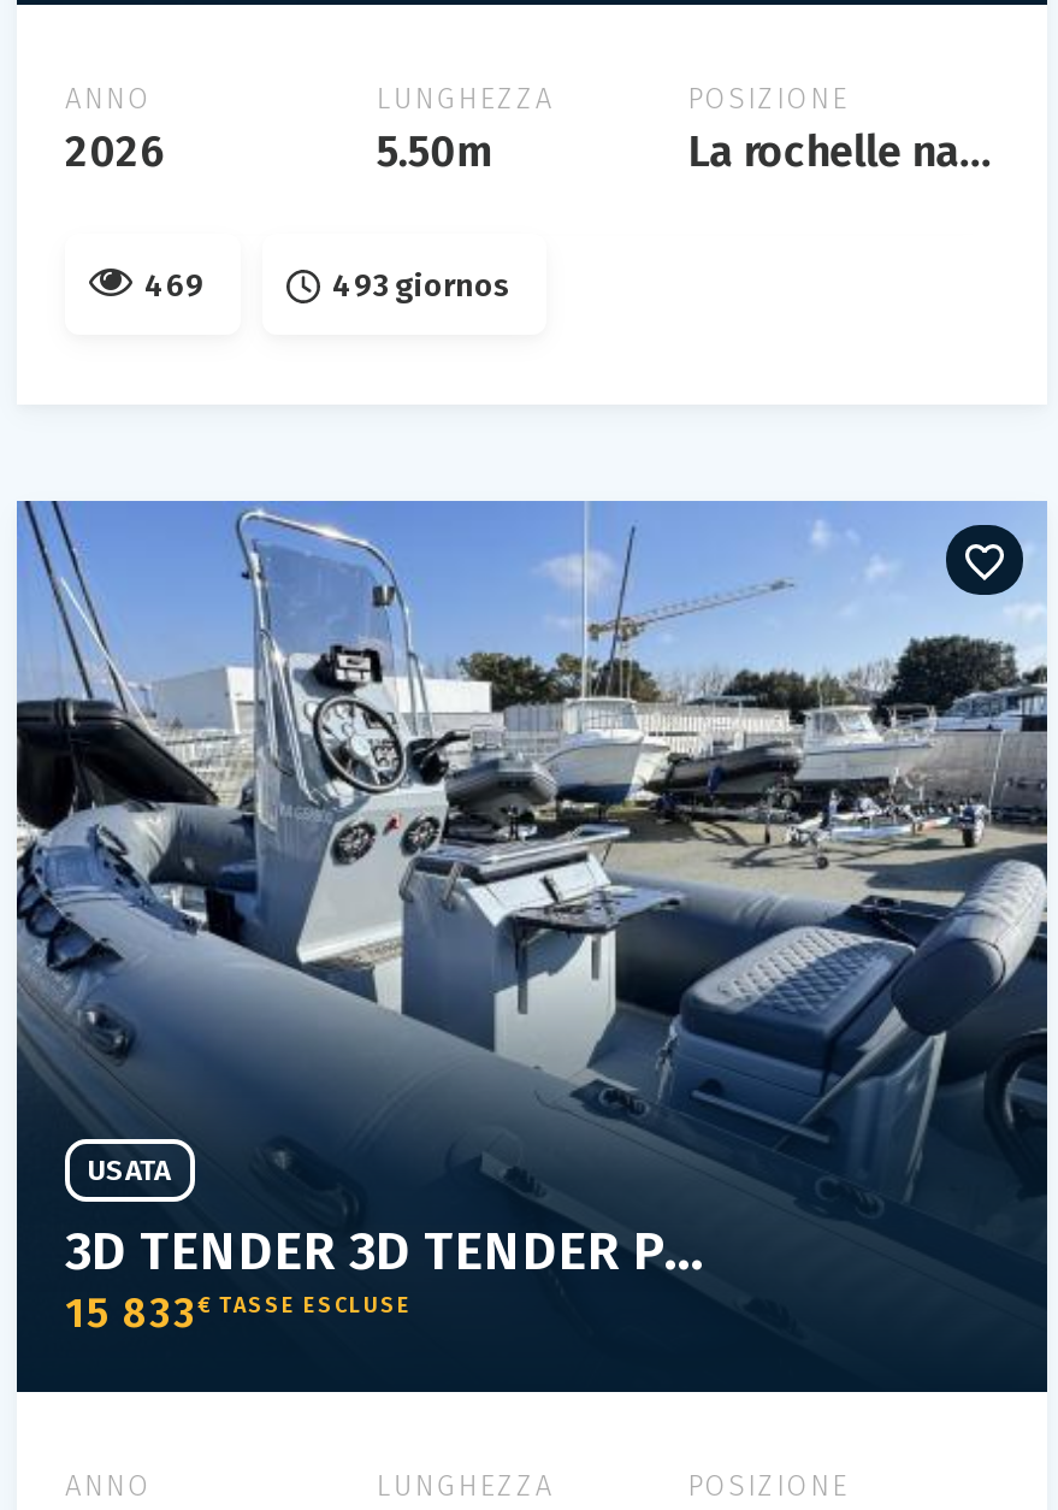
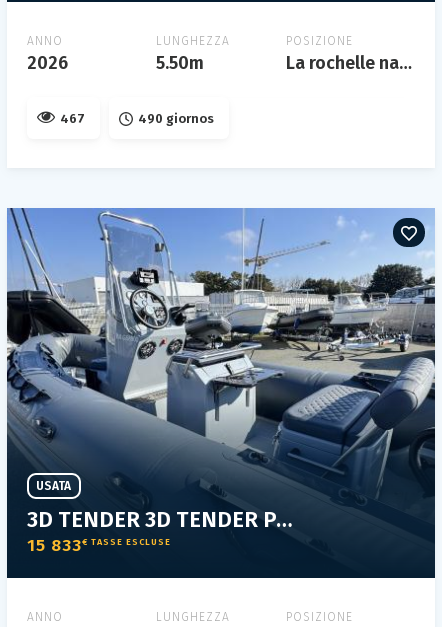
- 469
+ 467

- 493 giornos
+ 490 giornos
